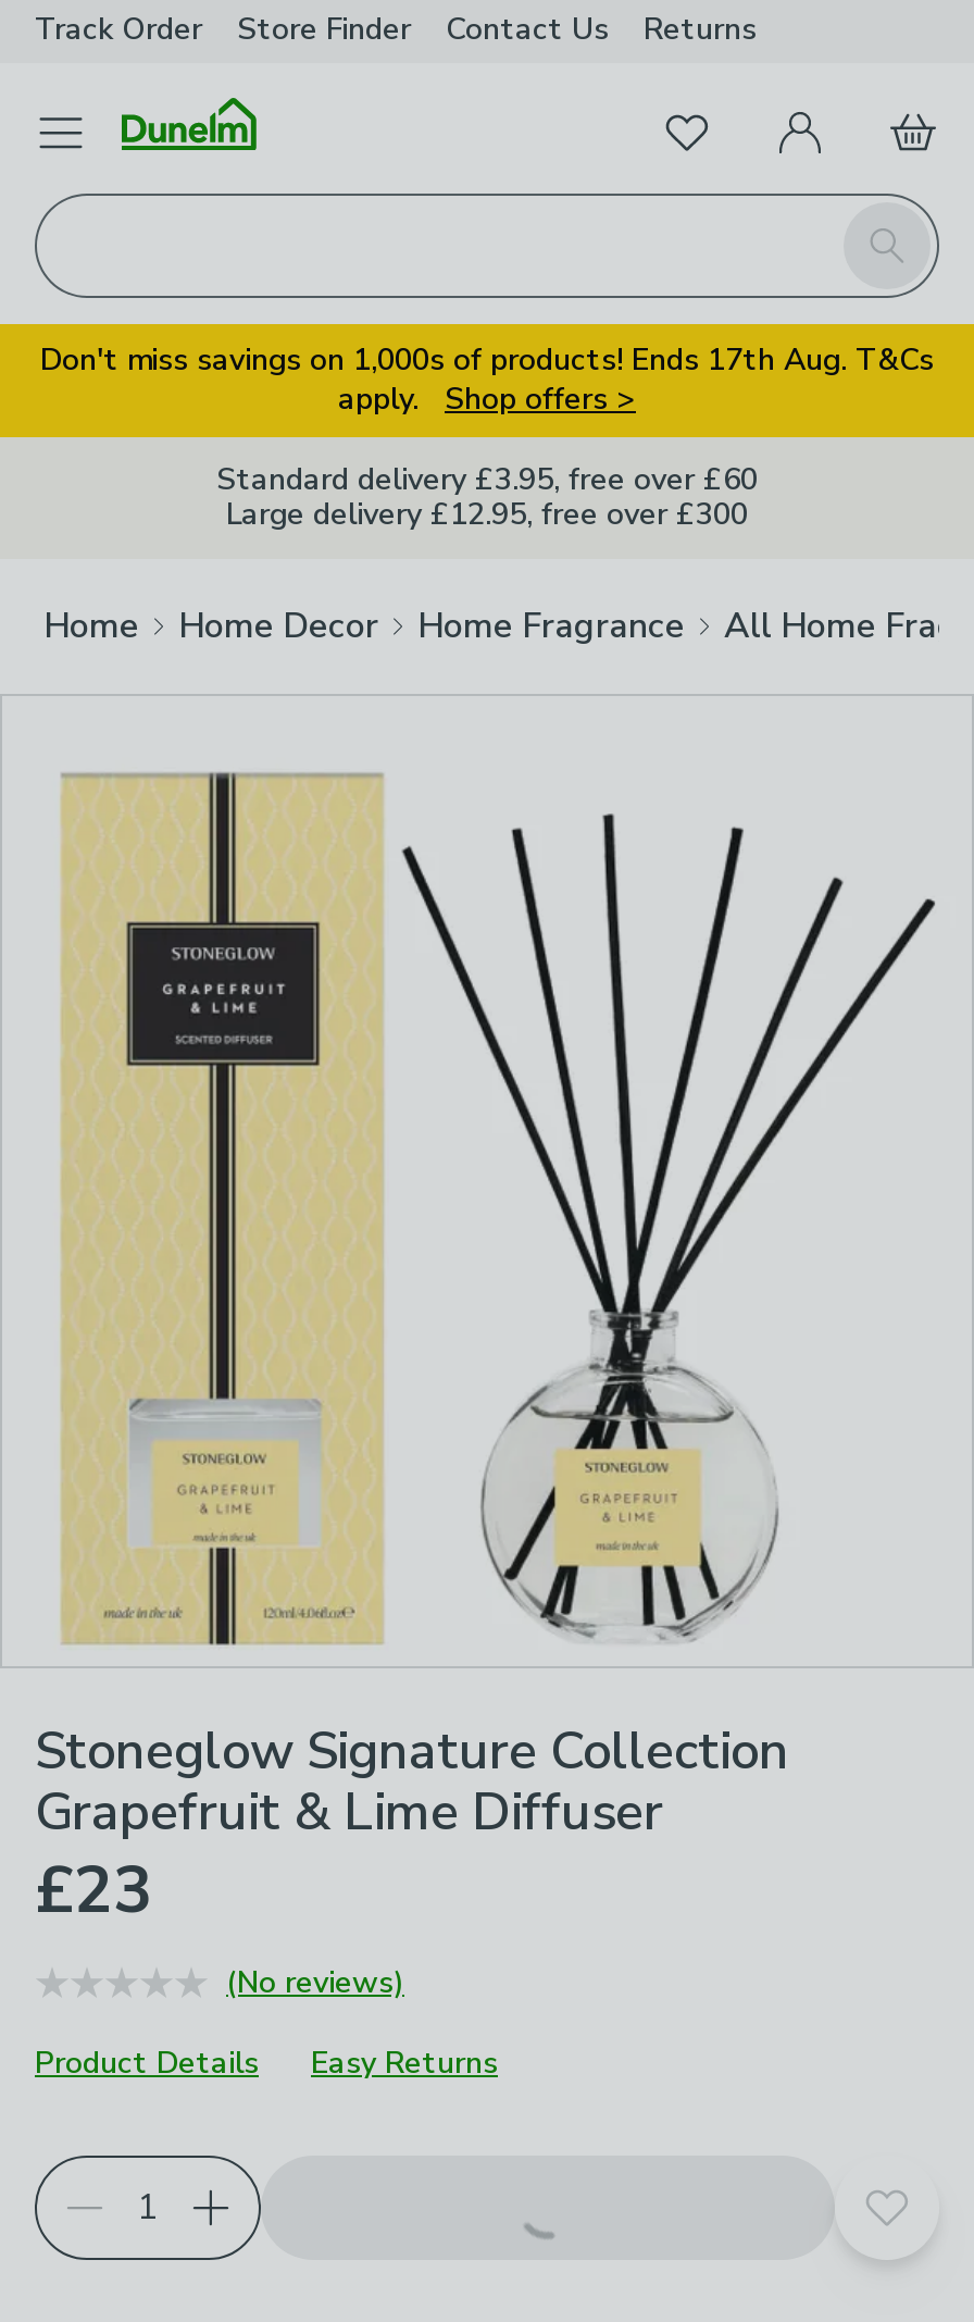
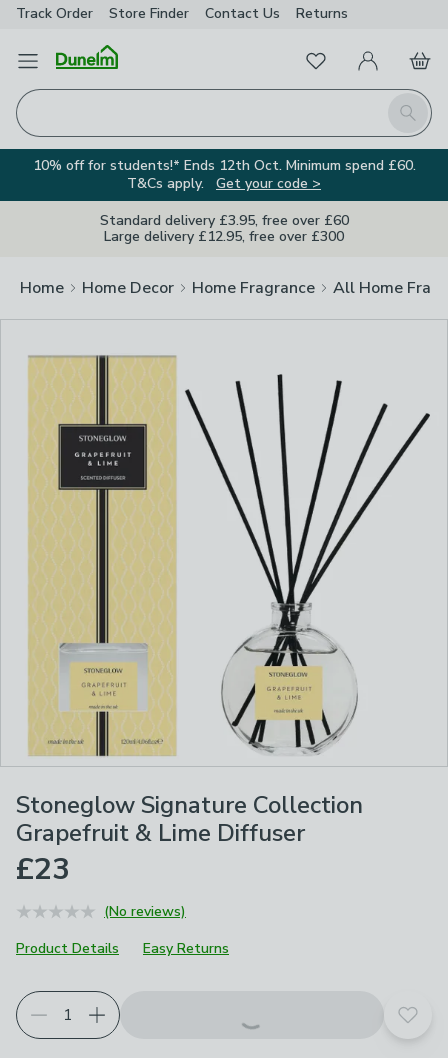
- Don't miss savings on 1,000s of products! Ends 17th Aug. T&Cs
- apply. Shop offers >
+ 10% off for students!* Ends 12th Oct. Minimum spend £60.
+ T&Cs apply. Get your code >
